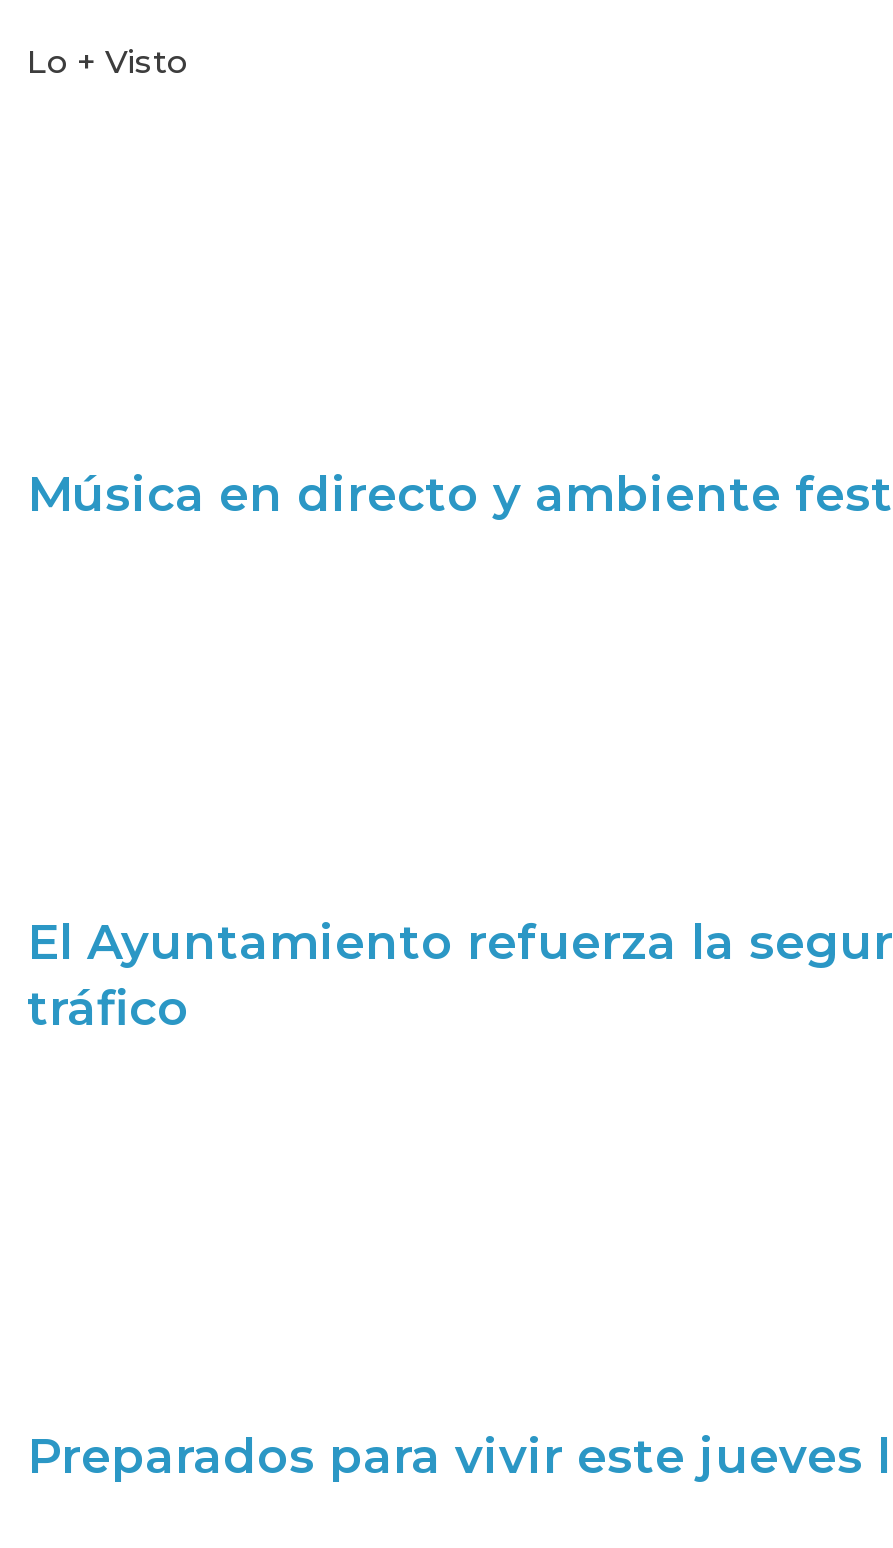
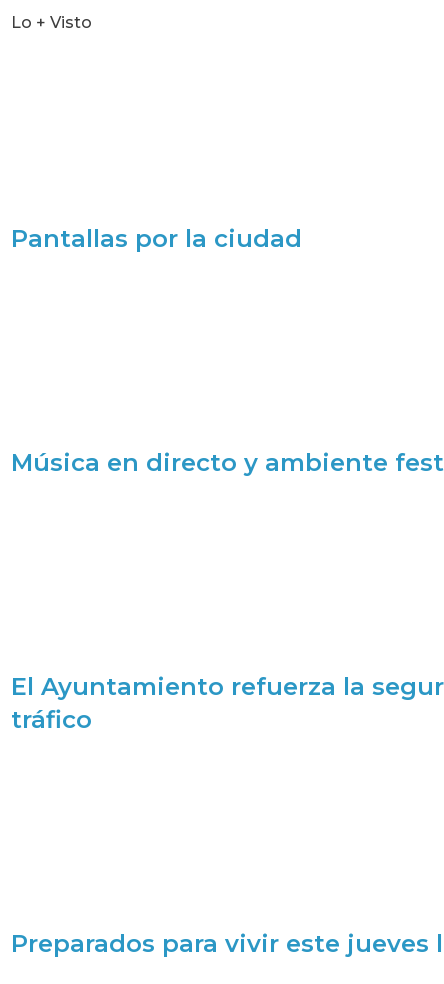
+ Pantallas por la ciudad
